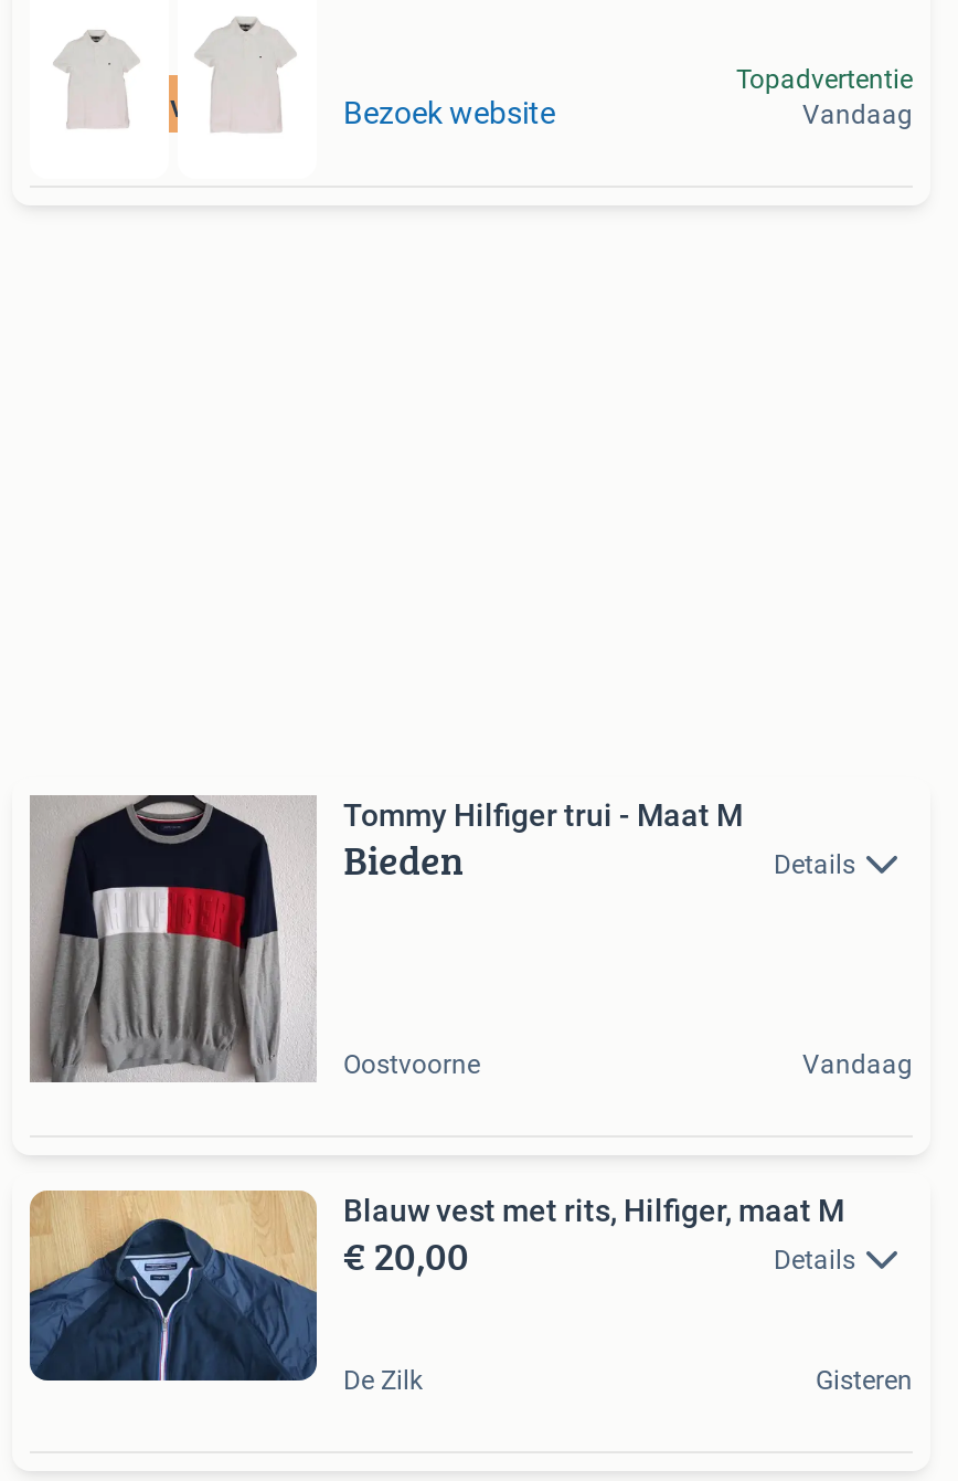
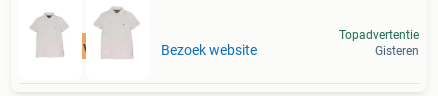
- Vandaag

- [image]
- Tommy Hilfiger trui - Maat M
- Bieden
- Details

- Oostvoorne
- Vandaag

- [image]
- Blauw vest met rits, Hilfiger, maat M
- € 20,00
- Details

- De Zilk
